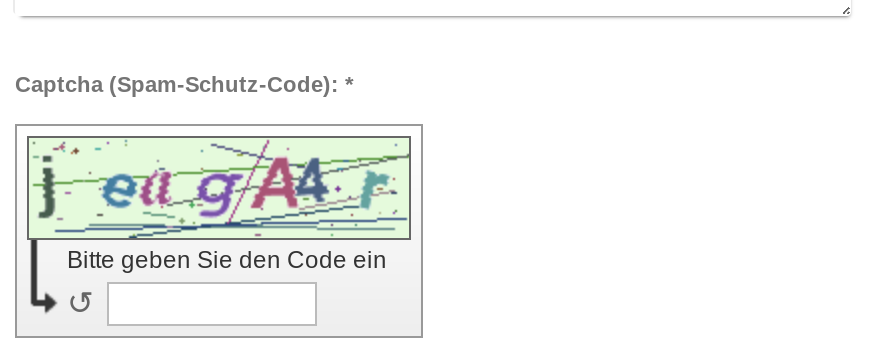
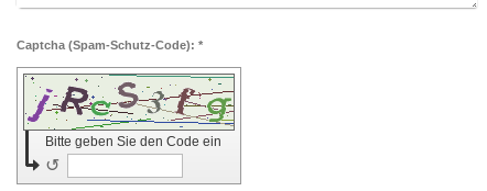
- [image]
+ [image]
